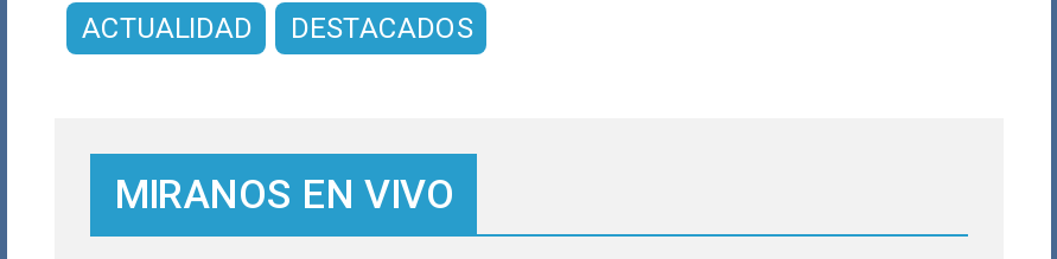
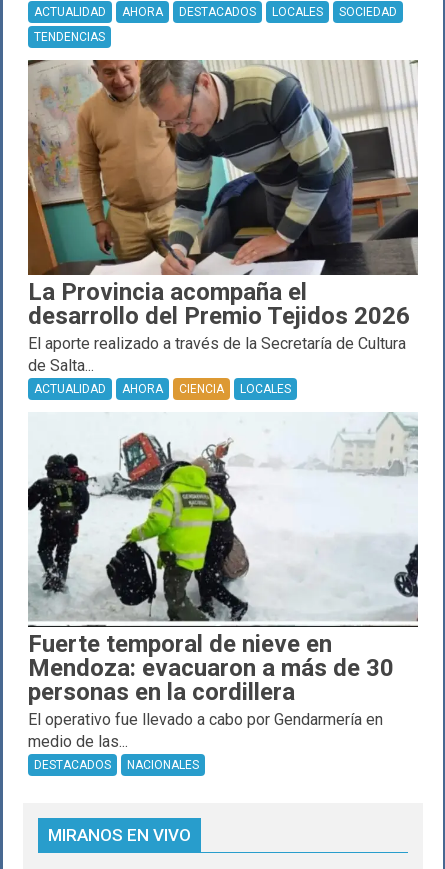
+ [image]
+ La Provincia acompaña el
+ desarrollo del Premio Tejidos 2026
+ El aporte realizado a través de la Secretaría de Cultura
+ de Salta...
+ ACTUALIDAD
+ AHORA
+ CIENCIA
+ LOCALES

+ [image]
+ Fuerte temporal de nieve en
+ Mendoza: evacuaron a más de 30
+ personas en la cordillera
+ El operativo fue llevado a cabo por Gendarmería en
+ medio de las...
+ DESTACADOS
+ NACIONALES

+ LOCALES
+ SOCIEDAD
+ TENDENCIAS

+ AHORA
